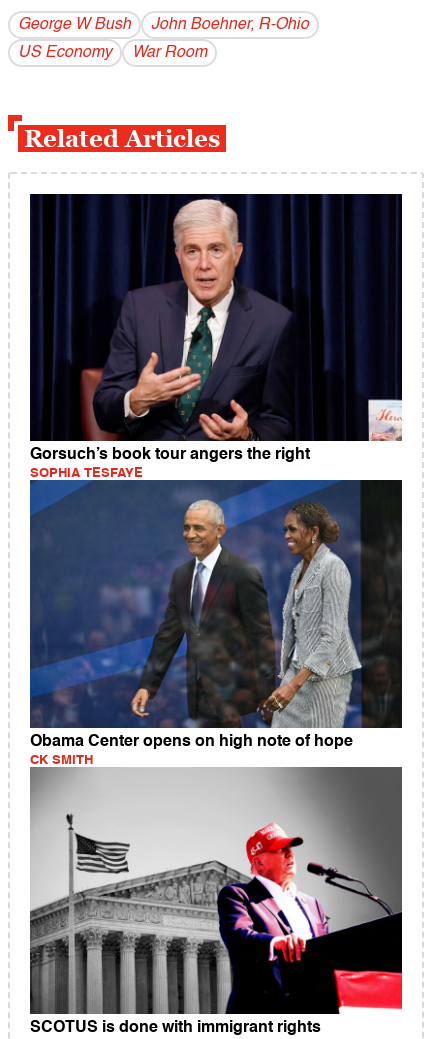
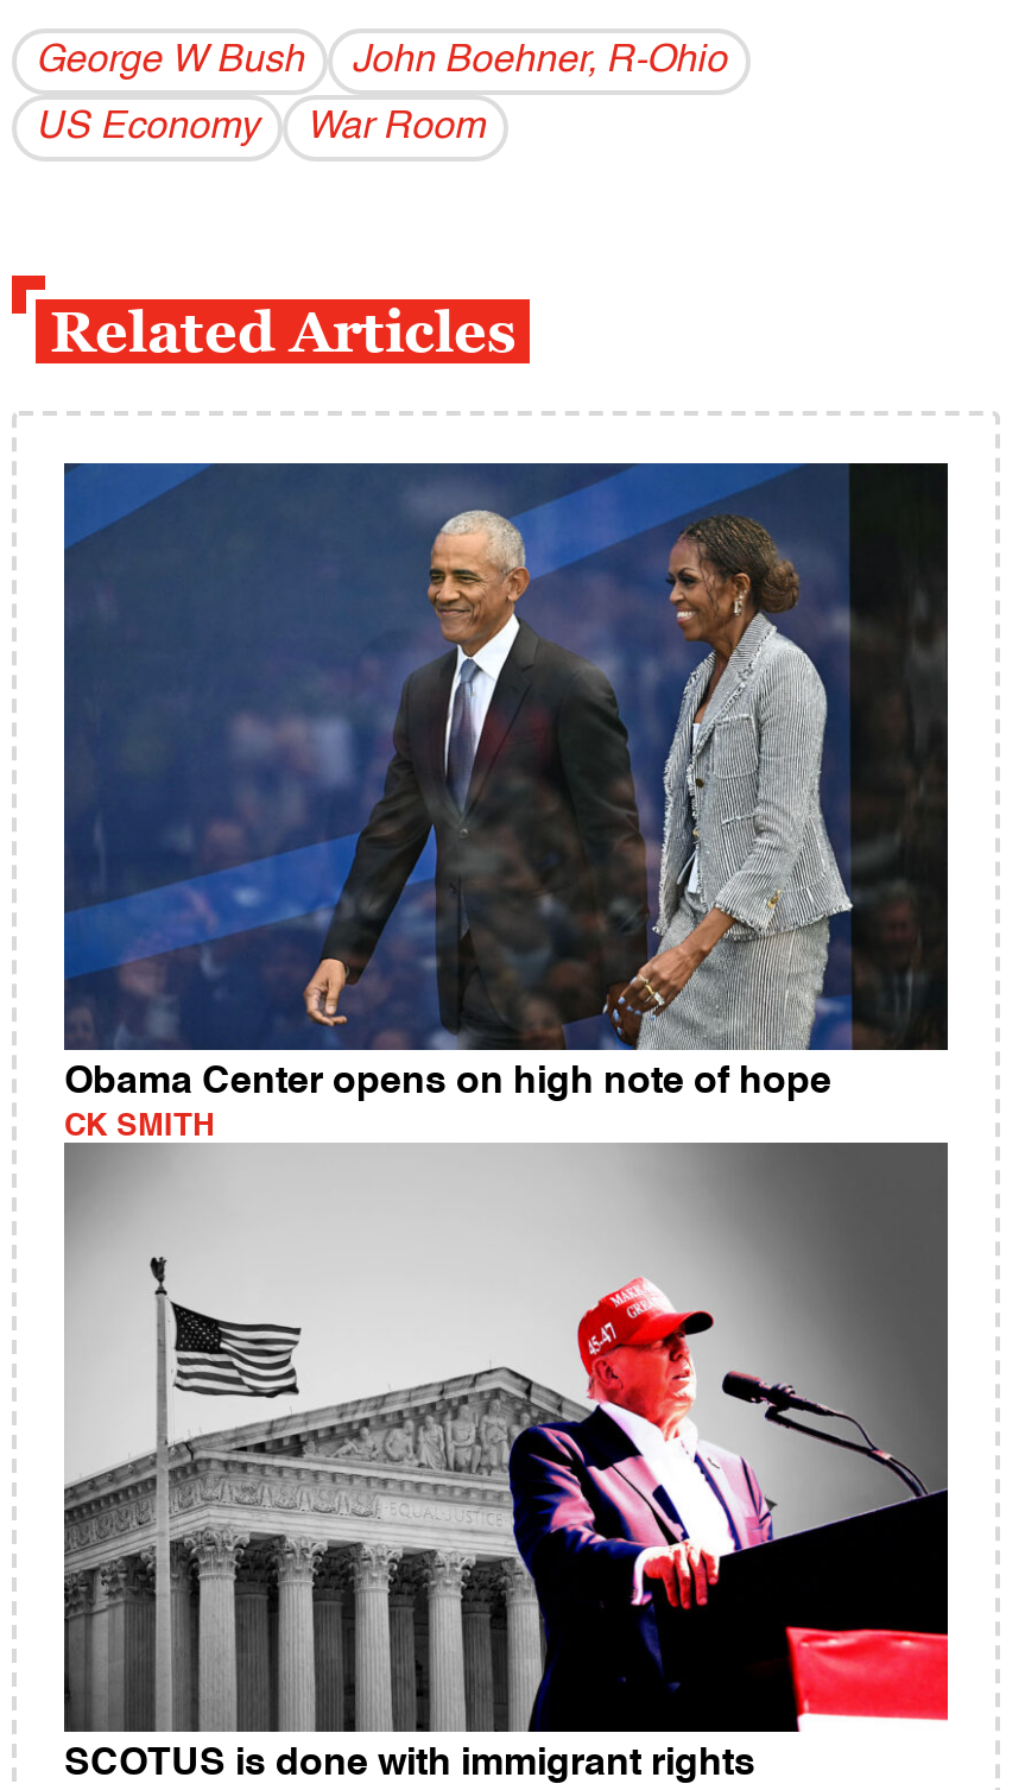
- [image]
- Gorsuch’s book tour angers the right
- SOPHIA TESFAYE
